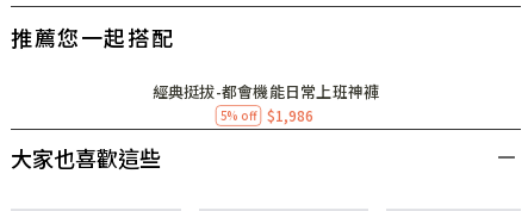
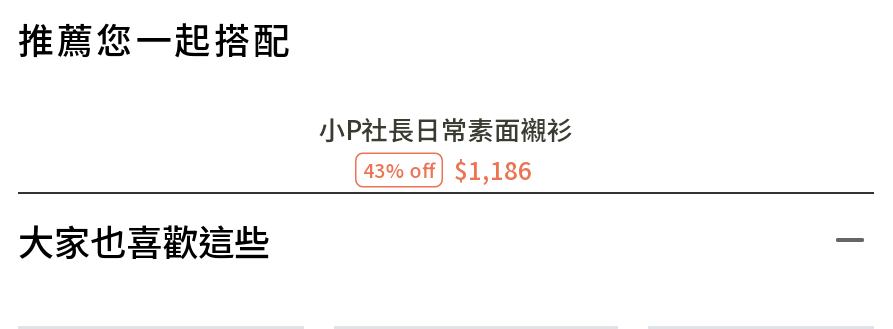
- 經典挺拔-都會機能日常上班神褲
- 5% off
- $1,986
+ 小P社長日常素面襯衫
+ 43% off
+ $1,186
